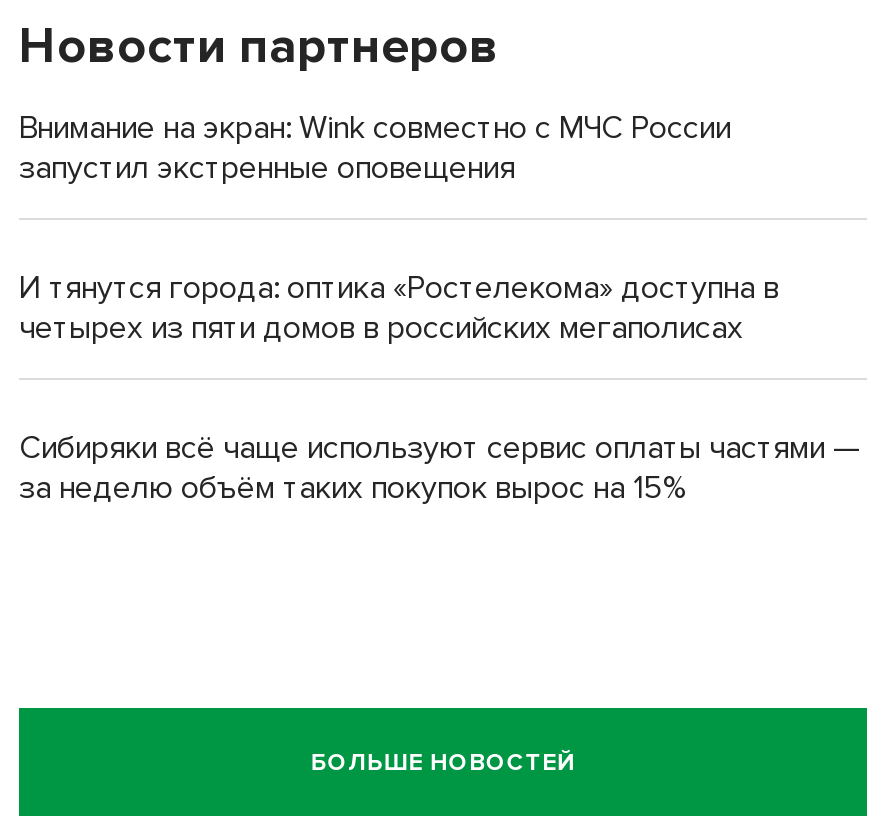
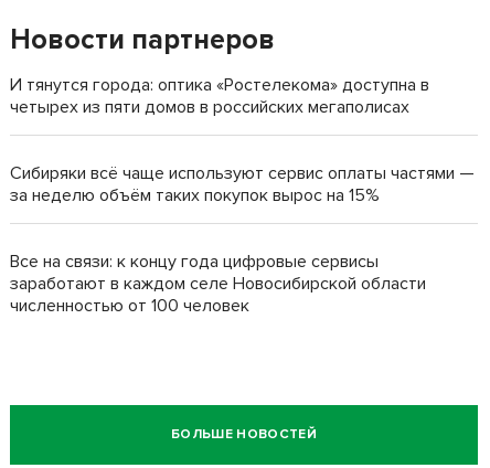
- Внимание на экран: Wink совместно с МЧС России
- запустил экстренные оповещения

moved up: И тянутся города: оптика «Ростелекома» доступна в | четырех из пяти домов в российских мегаполисах | Сибиряки всё чаще используют сервис оплаты частями — | за неделю объём таких покупок вырос на 15%

+ Все на связи: к концу года цифровые сервисы
+ заработают в каждом селе Новосибирской области
+ численностью от 100 человек
